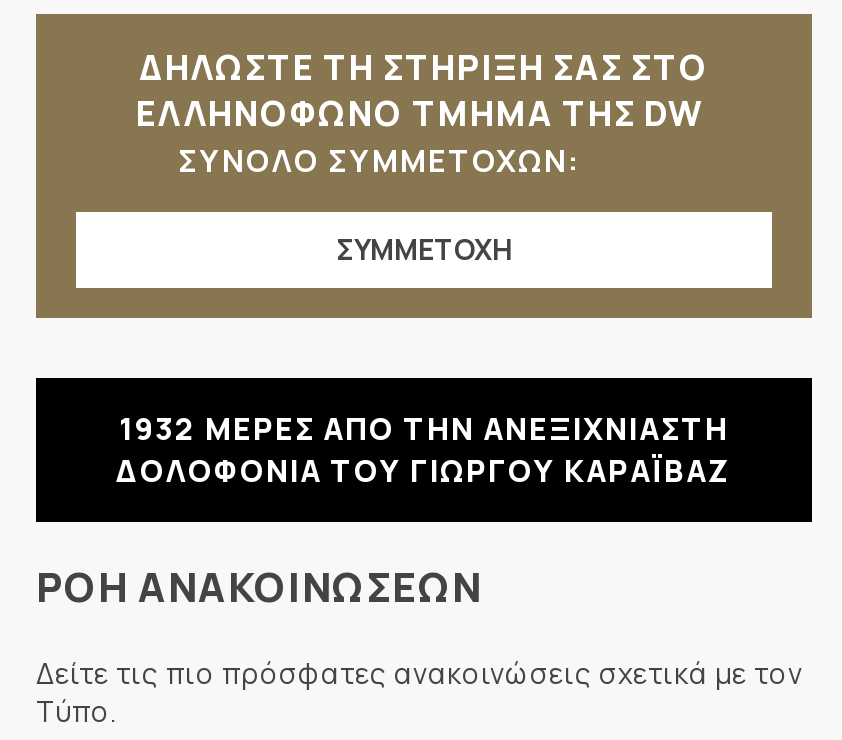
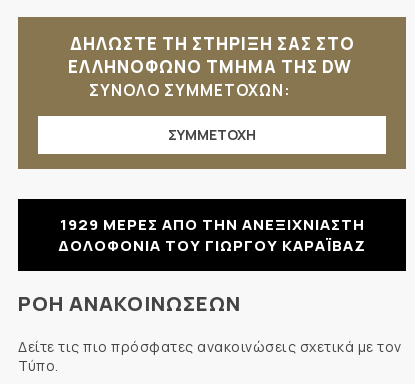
- 1932 ΜΕΡΕΣ ΑΠΟ ΤΗΝ ΑΝΕΞΙΧΝΙΑΣΤΗ
+ 1929 ΜΕΡΕΣ ΑΠΟ ΤΗΝ ΑΝΕΞΙΧΝΙΑΣΤΗ
